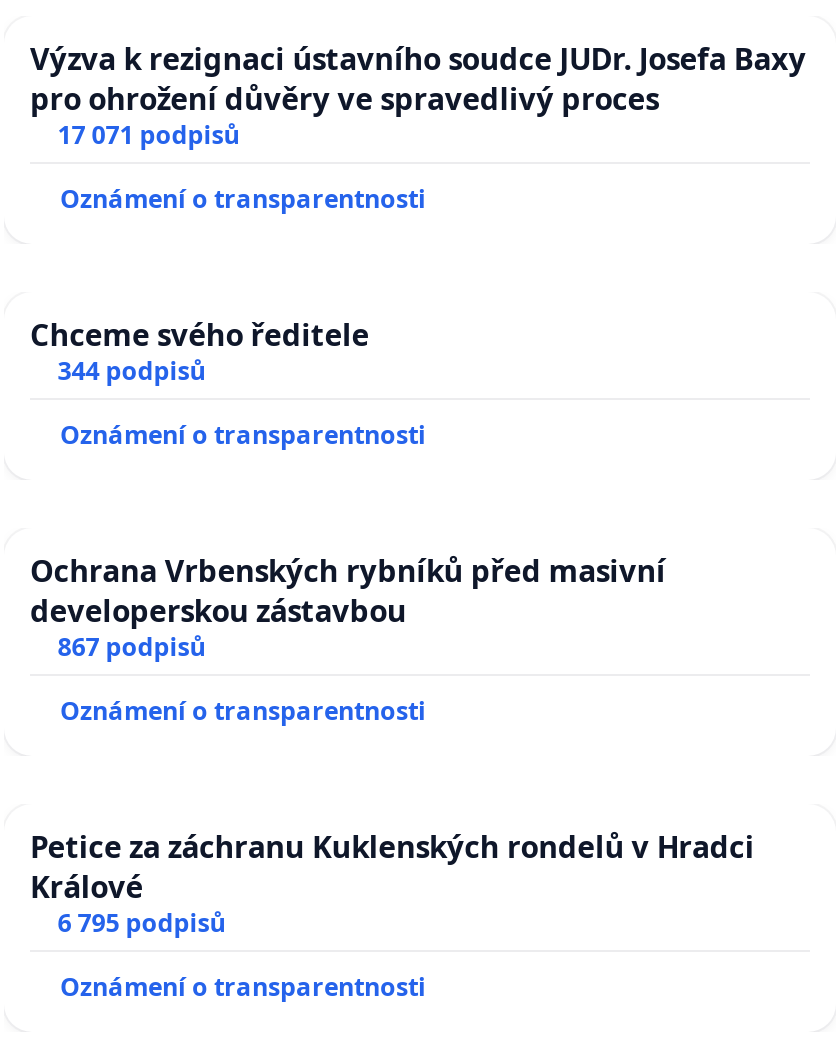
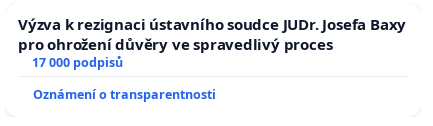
- 17 071 podpisů
- Oznámení o transparentnosti
- Chceme svého ředitele
- 344 podpisů
- Oznámení o transparentnosti
- Ochrana Vrbenských rybníků před masivní
- developerskou zástavbou
- 867 podpisů
- Oznámení o transparentnosti
- Petice za záchranu Kuklenských rondelů v Hradci
- Králové
- 6 795 podpisů
+ 17 000 podpisů
